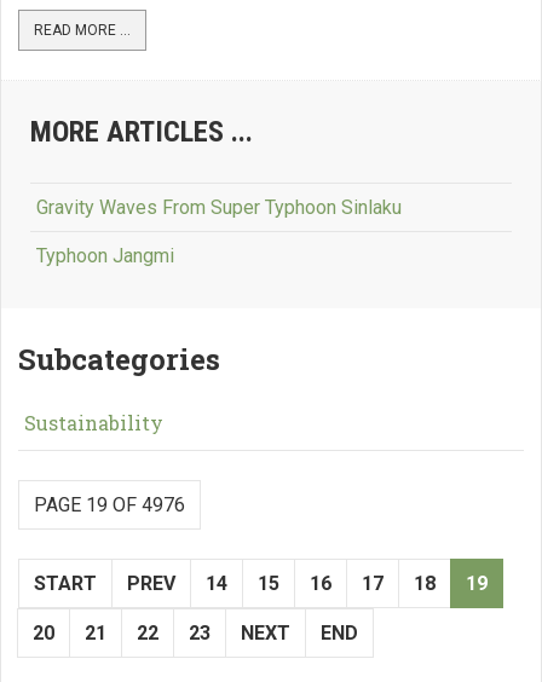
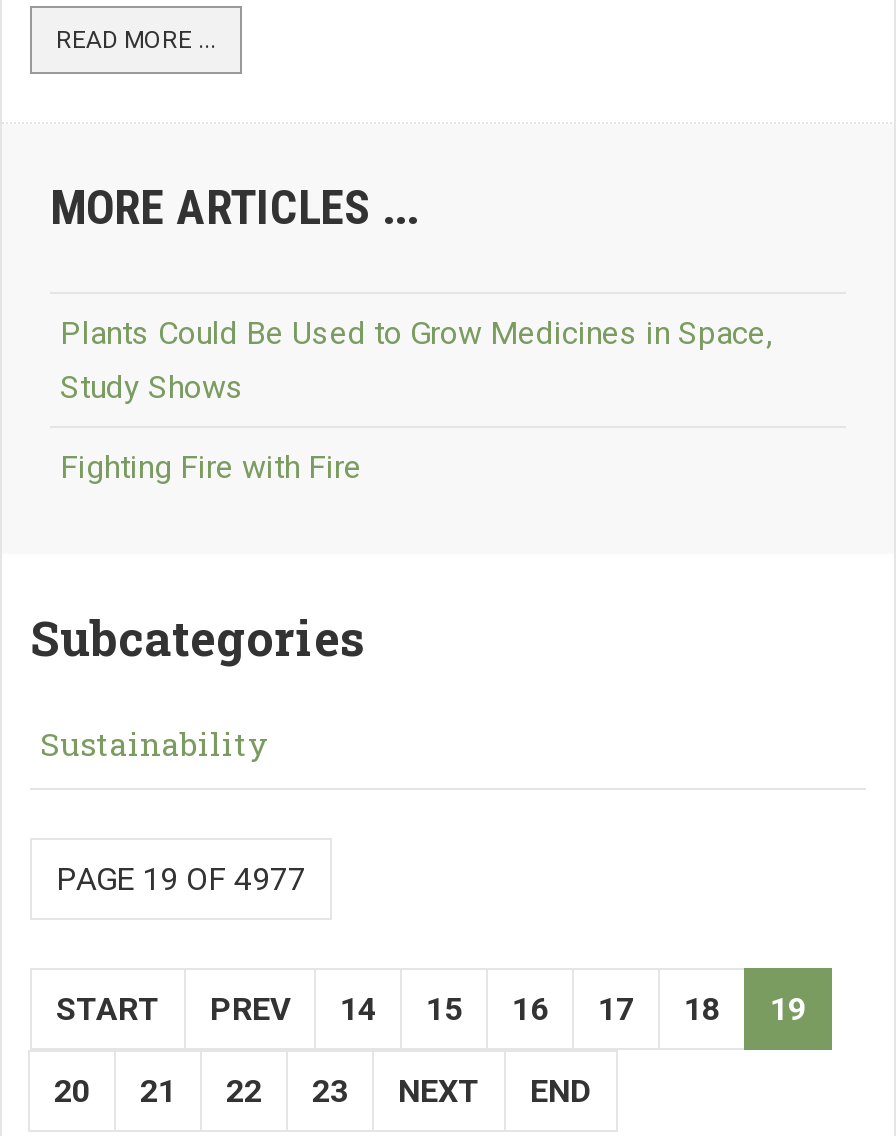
- Gravity Waves From Super Typhoon Sinlaku
+ Plants Could Be Used to Grow Medicines in Space,
+ Study Shows

- Typhoon Jangmi
+ Fighting Fire with Fire

- PAGE 19 OF 4976
+ PAGE 19 OF 4977
